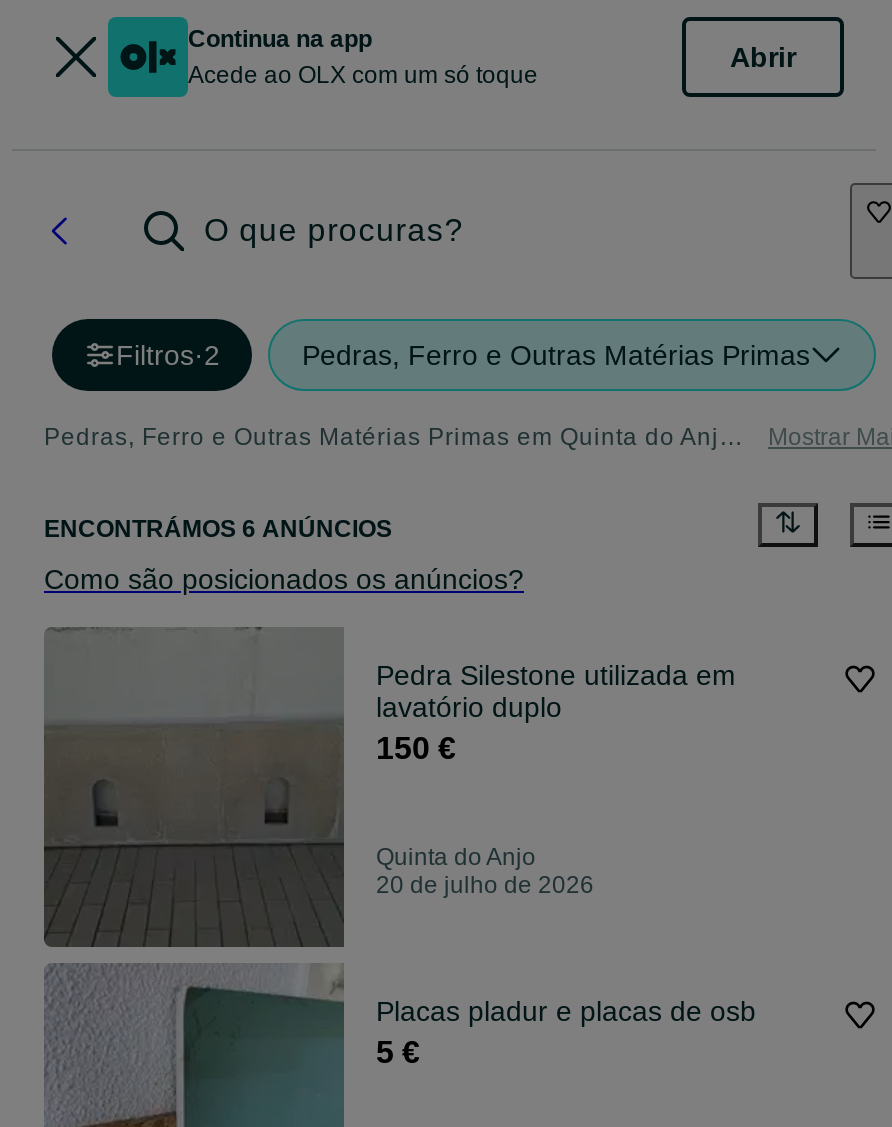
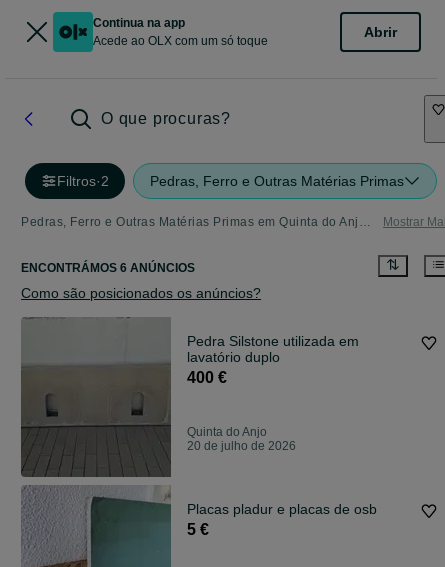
- Pedra Silestone utilizada em
+ Pedra Silstone utilizada em

- 150 €
+ 400 €
